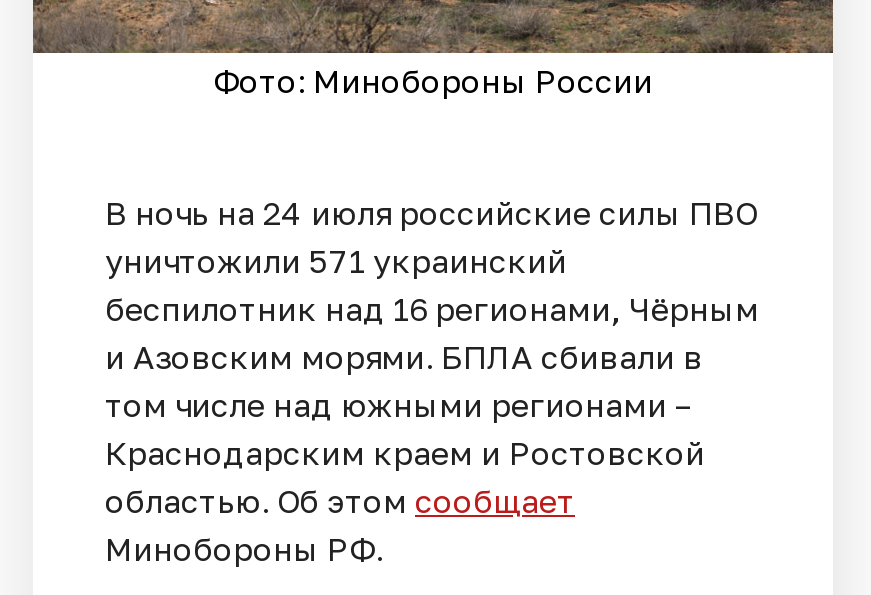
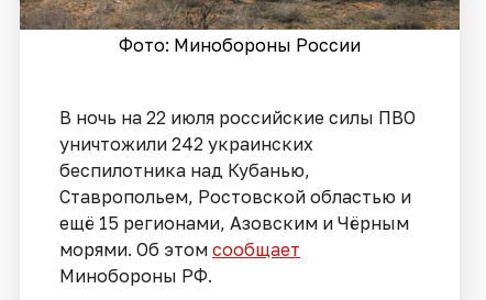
- В ночь на 24 июля российские силы ПВО
- уничтожили 571 украинский
- беспилотник над 16 регионами, Чёрным
- и Азовским морями. БПЛА сбивали в
- том числе над южными регионами –
- Краснодарским краем и Ростовской
- областью. Об этом сообщает
+ В ночь на 22 июля российские силы ПВО
+ уничтожили 242 украинских
+ беспилотника над Кубанью,
+ Ставропольем, Ростовской областью и
+ ещё 15 регионами, Азовским и Чёрным
+ морями. Об этом сообщает
